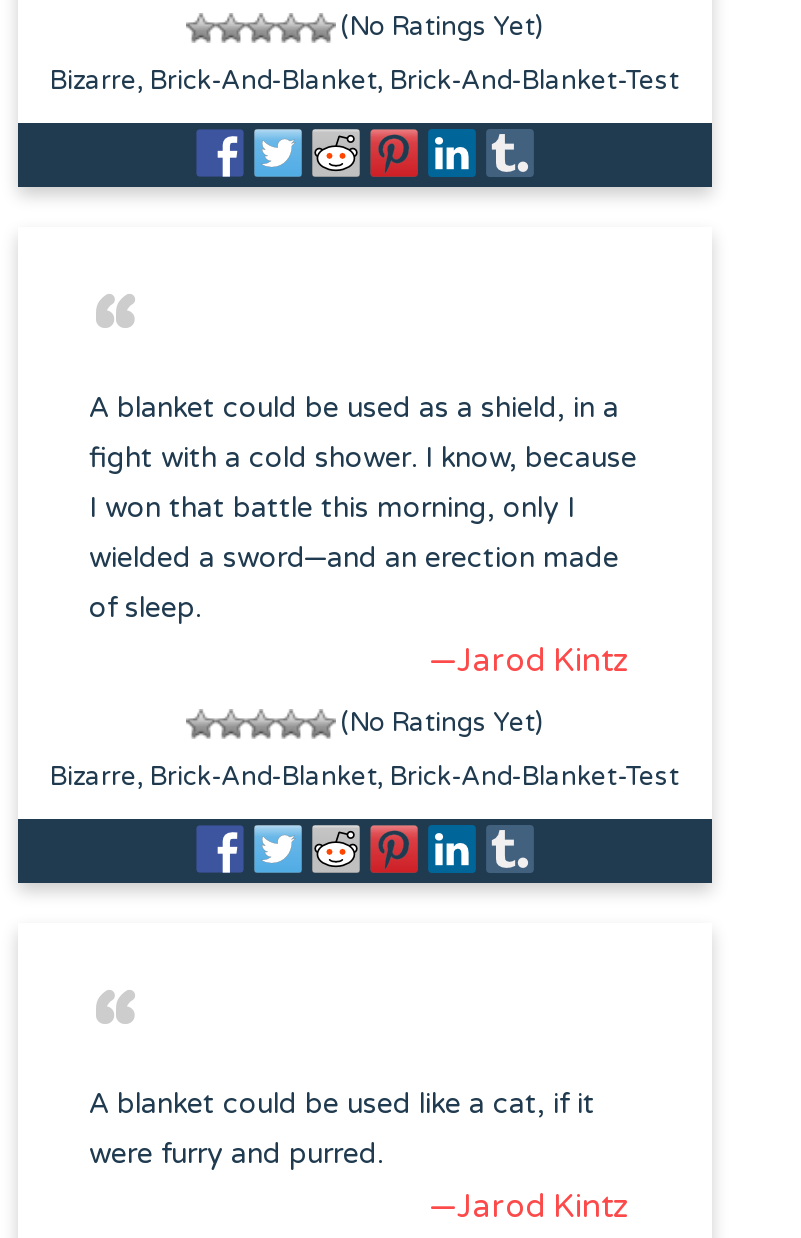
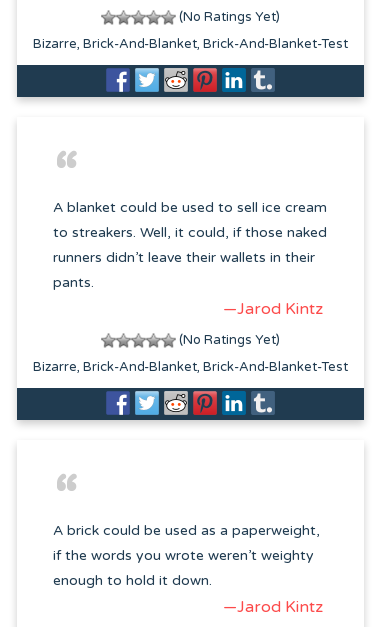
- A blanket could be used as a shield, in a
- fight with a cold shower. I know, because
- I won that battle this morning, only I
- wielded a sword—and an erection made
- of sleep.
+ A blanket could be used to sell ice cream
+ to streakers. Well, it could, if those naked
+ runners didn’t leave their wallets in their
+ pants.

moved up: —Jarod Kintz | (No Ratings Yet) | Bizarre Brick-And-Blanket Brick-And-Blanket-Test

- A blanket could be used like a cat, if it
- were furry and purred.
+ A brick could be used as a paperweight,
+ if the words you wrote weren’t weighty
+ enough to hold it down.
